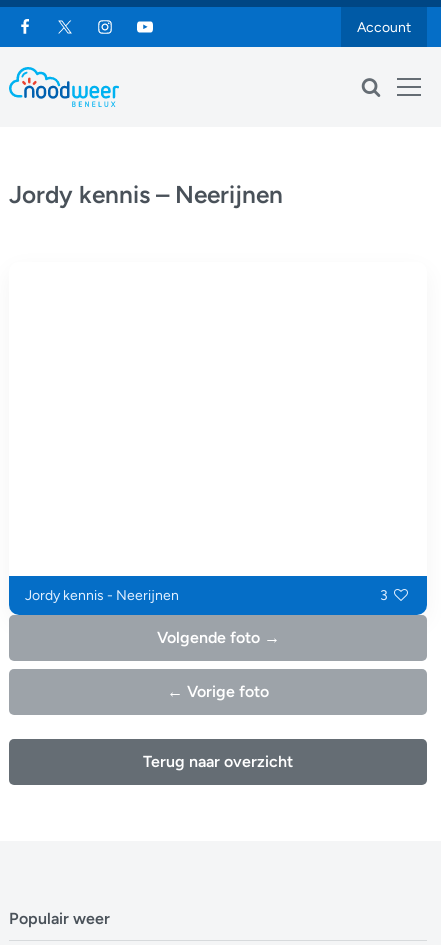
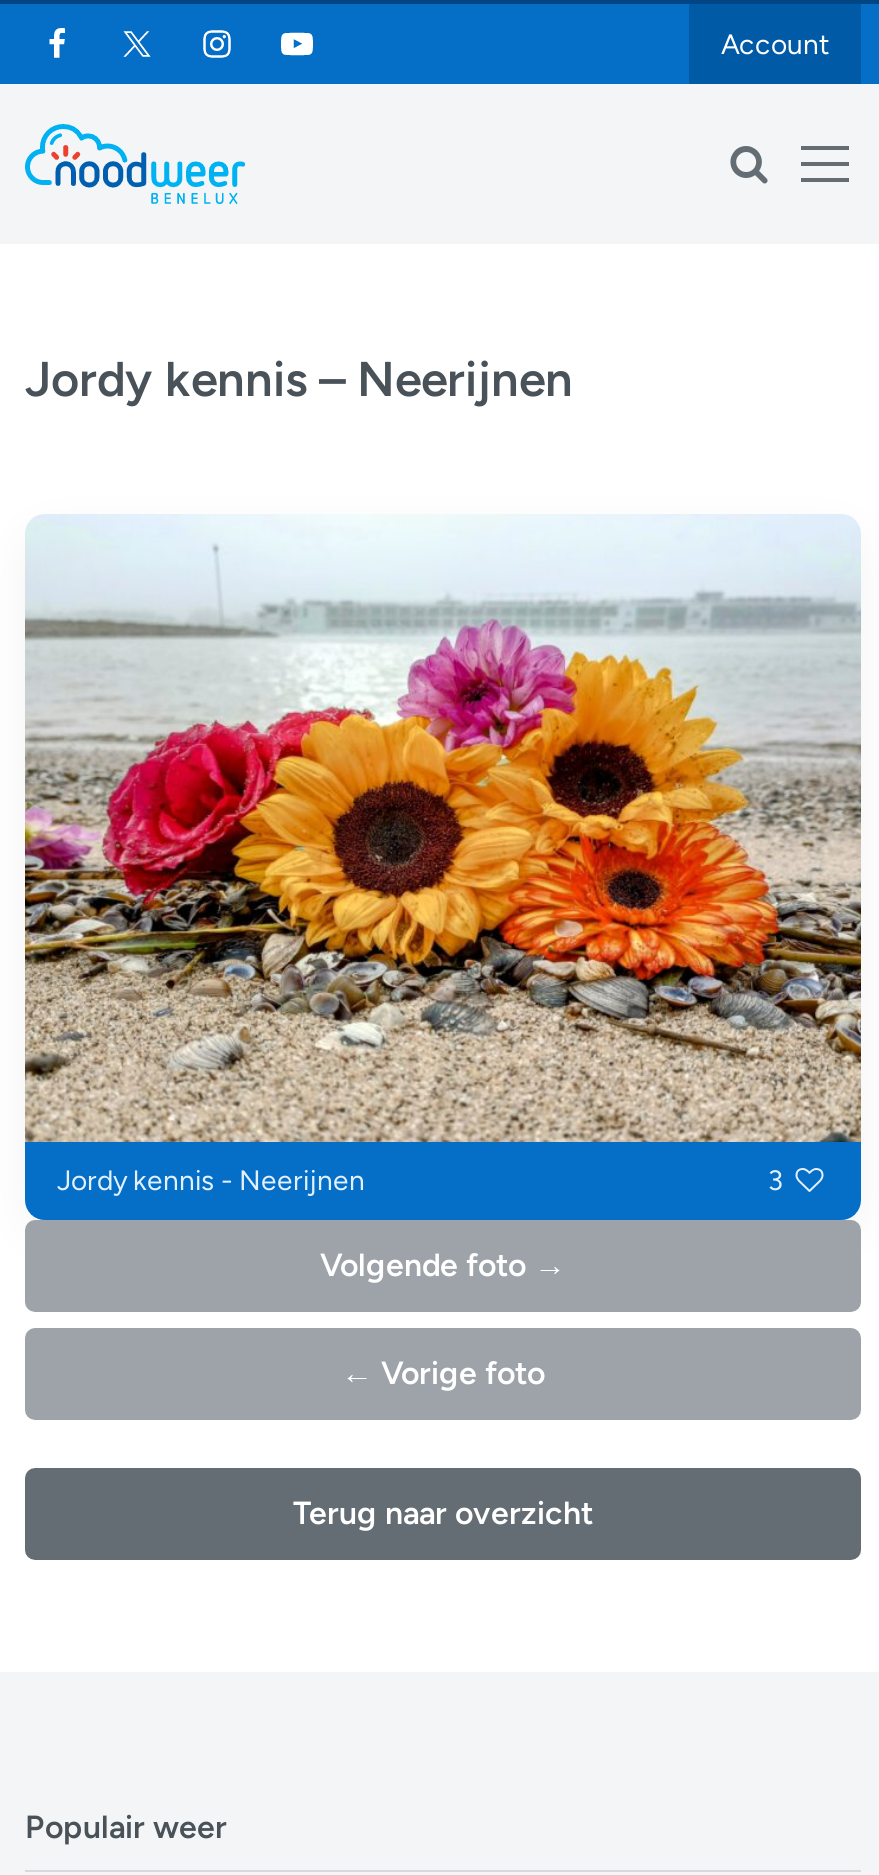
+ [image]
